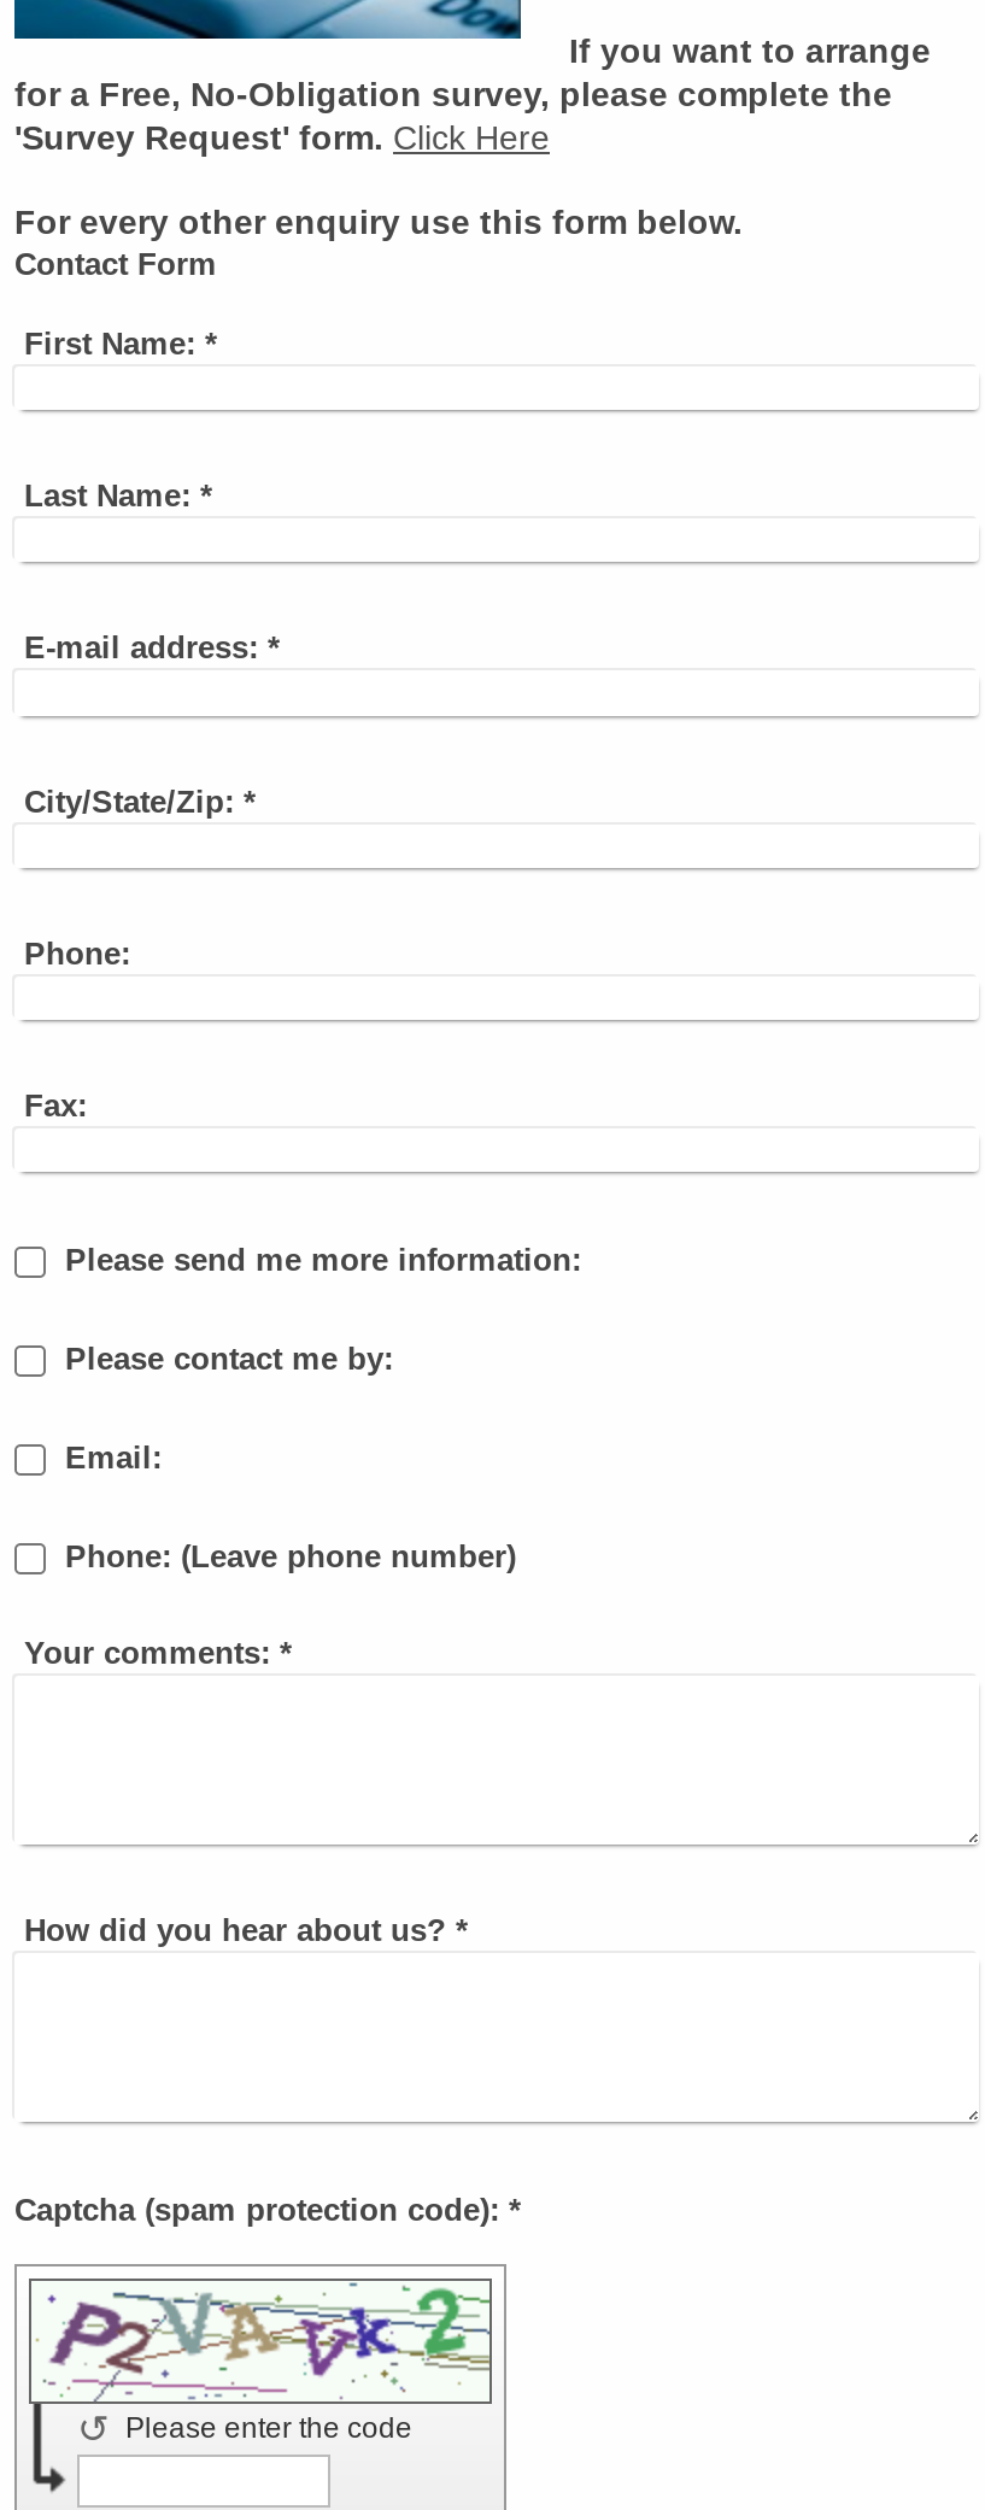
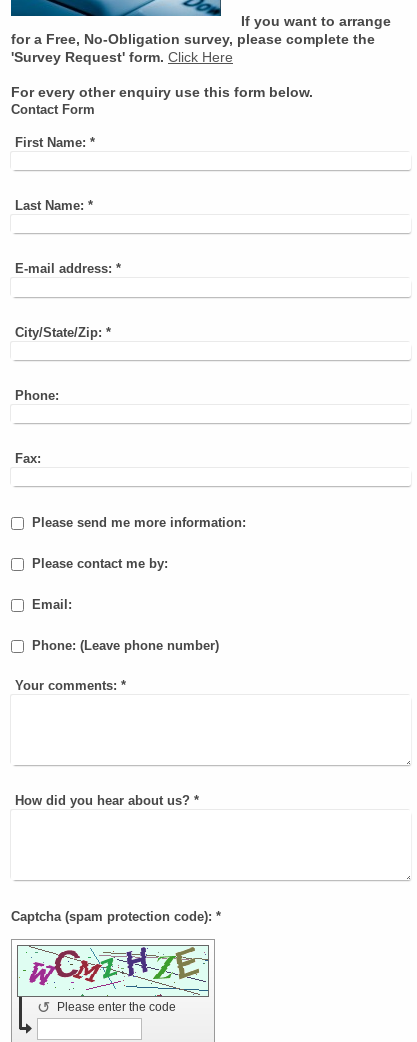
- [image]
+ [image]
